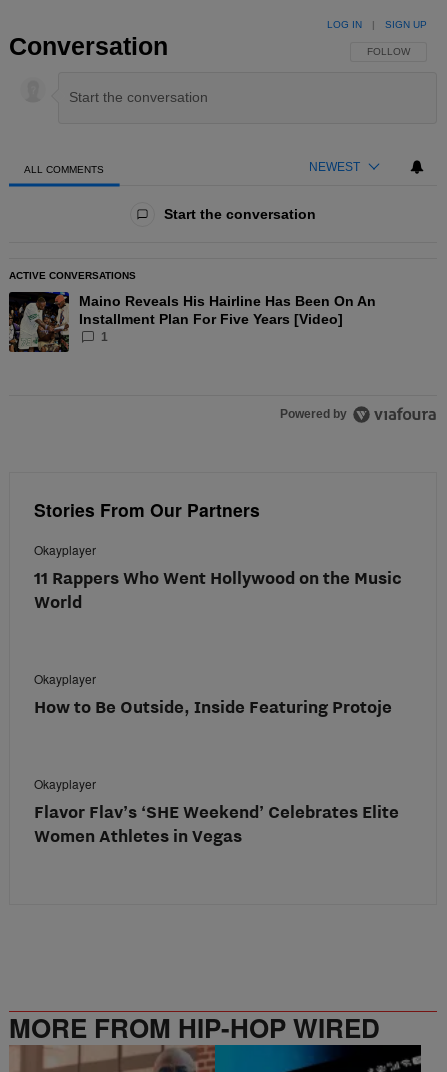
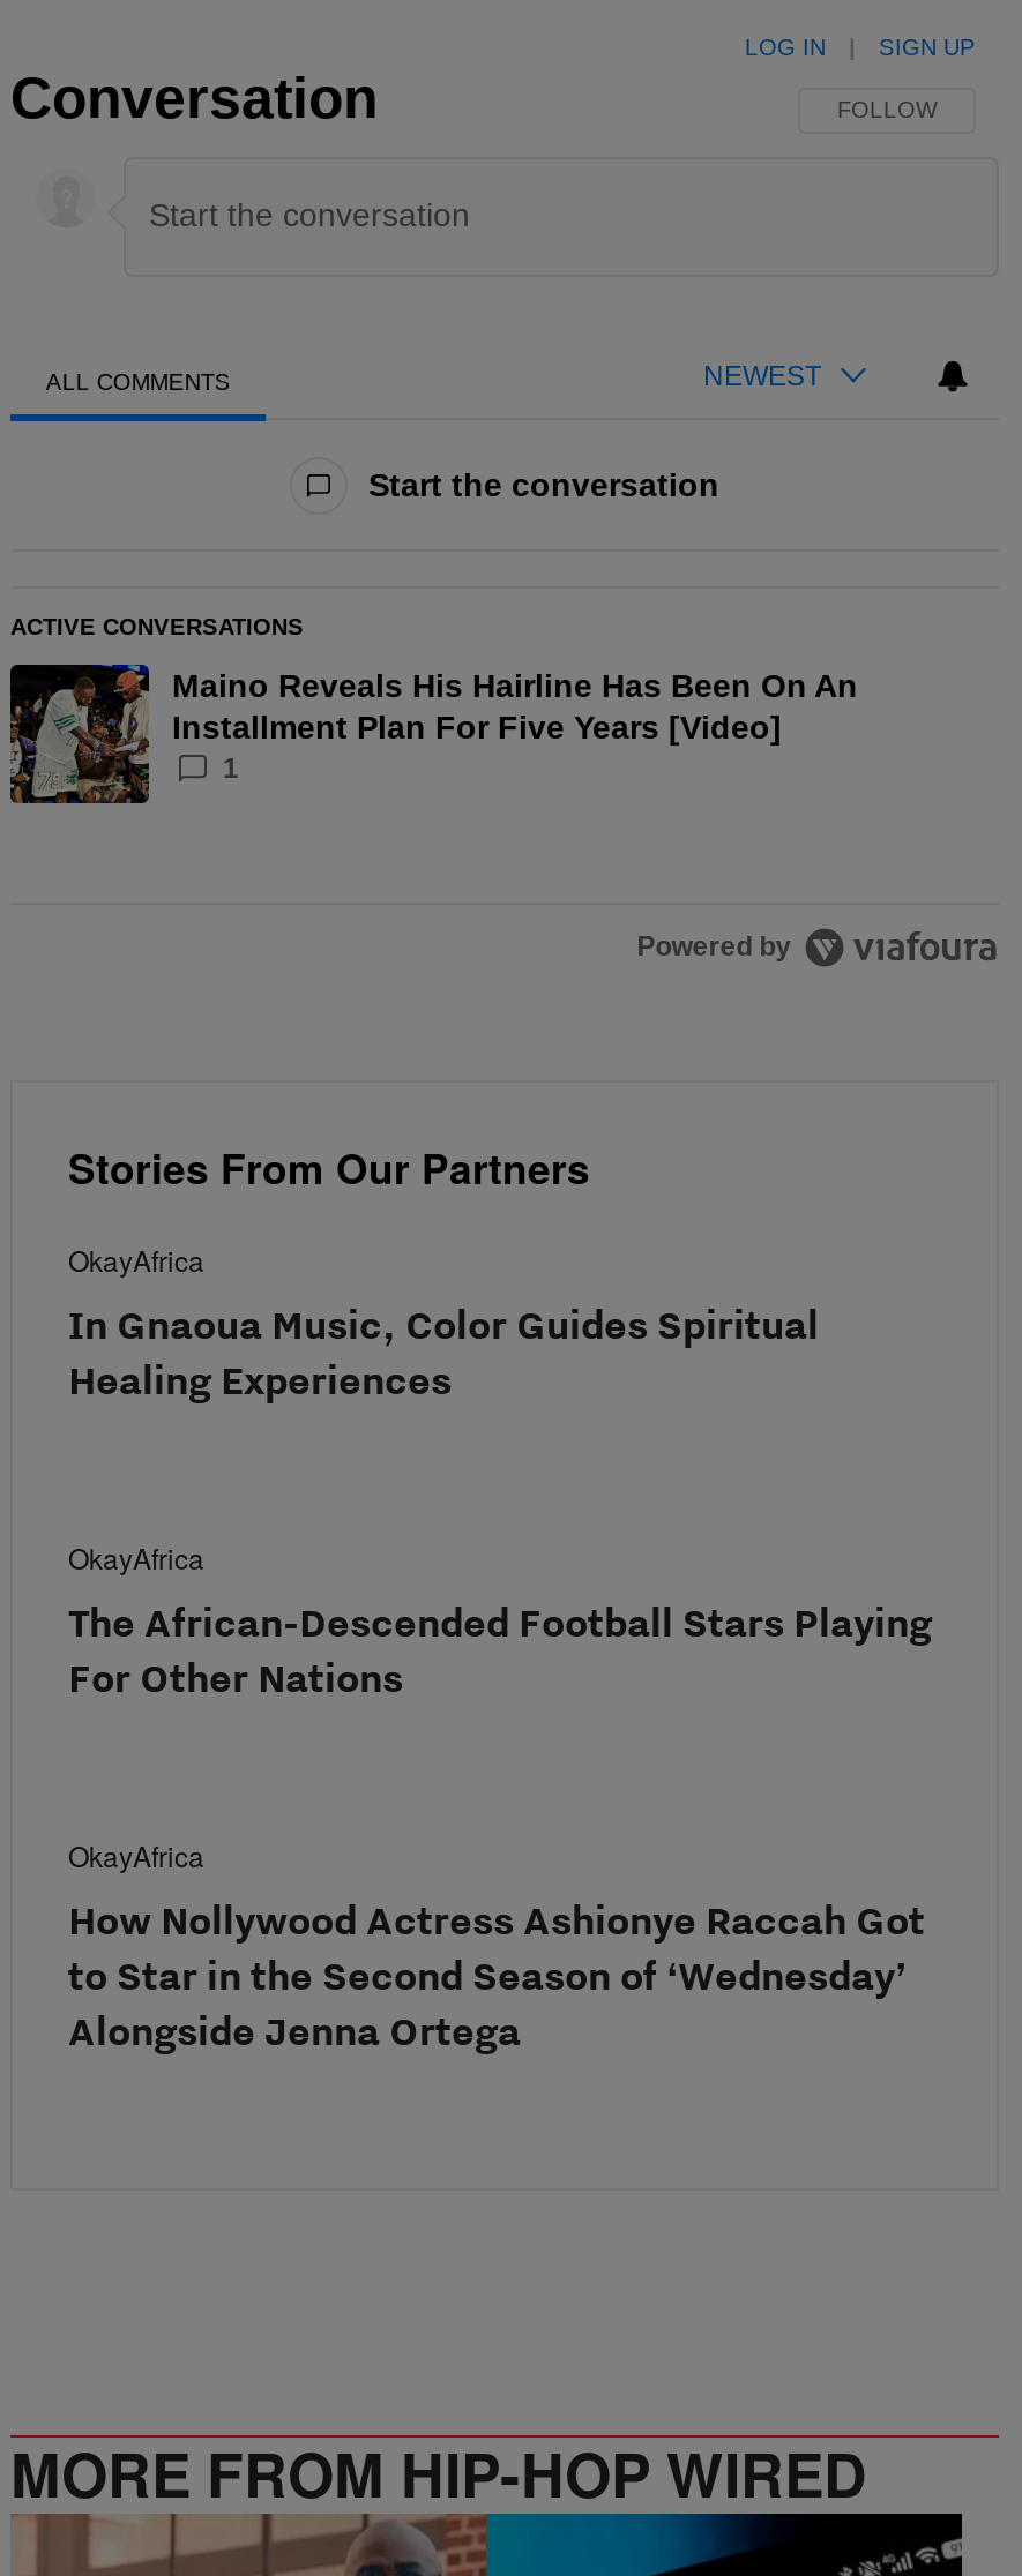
- Okayplayer
- 11 Rappers Who Went Hollywood on the Music
- World
+ OkayAfrica
+ In Gnaoua Music, Color Guides Spiritual
+ Healing Experiences

- Okayplayer
- How to Be Outside, Inside Featuring Protoje
+ OkayAfrica
+ The African-Descended Football Stars Playing
+ For Other Nations

- Okayplayer
- Flavor Flav’s ‘SHE Weekend’ Celebrates Elite
- Women Athletes in Vegas
+ OkayAfrica
+ How Nollywood Actress Ashionye Raccah Got
+ to Star in the Second Season of ‘Wednesday’
+ Alongside Jenna Ortega
